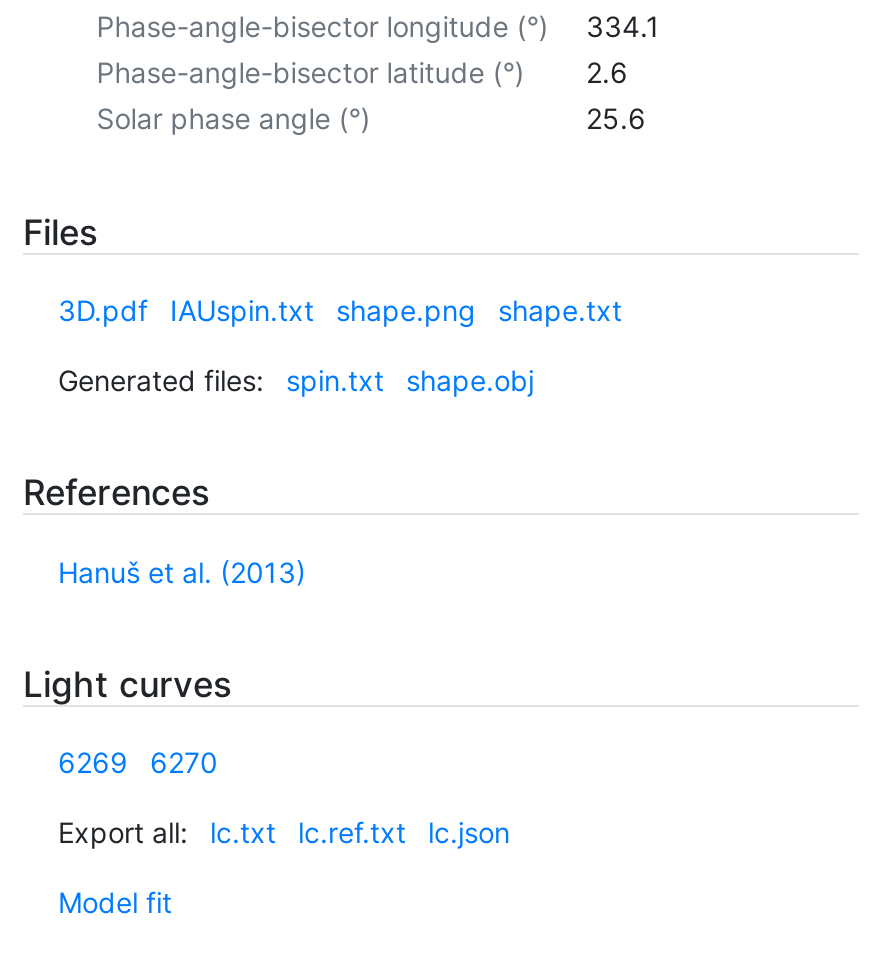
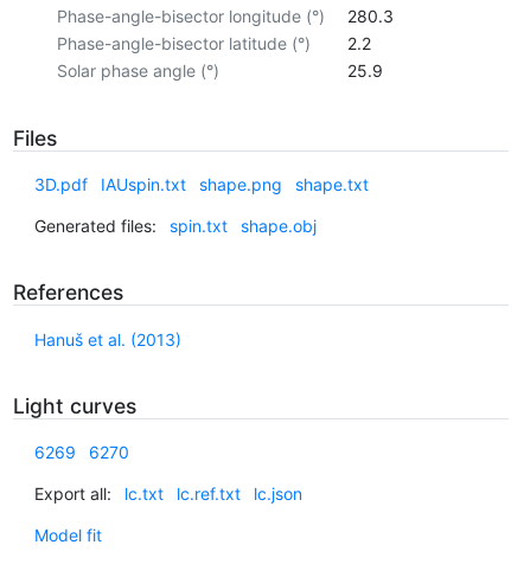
- Phase-angle-bisector longitude (°) 334.1
+ Phase-angle-bisector longitude (°) 280.3

- Phase-angle-bisector latitude (°) 2.6
+ Phase-angle-bisector latitude (°) 2.2

- 25.6
+ 25.9
